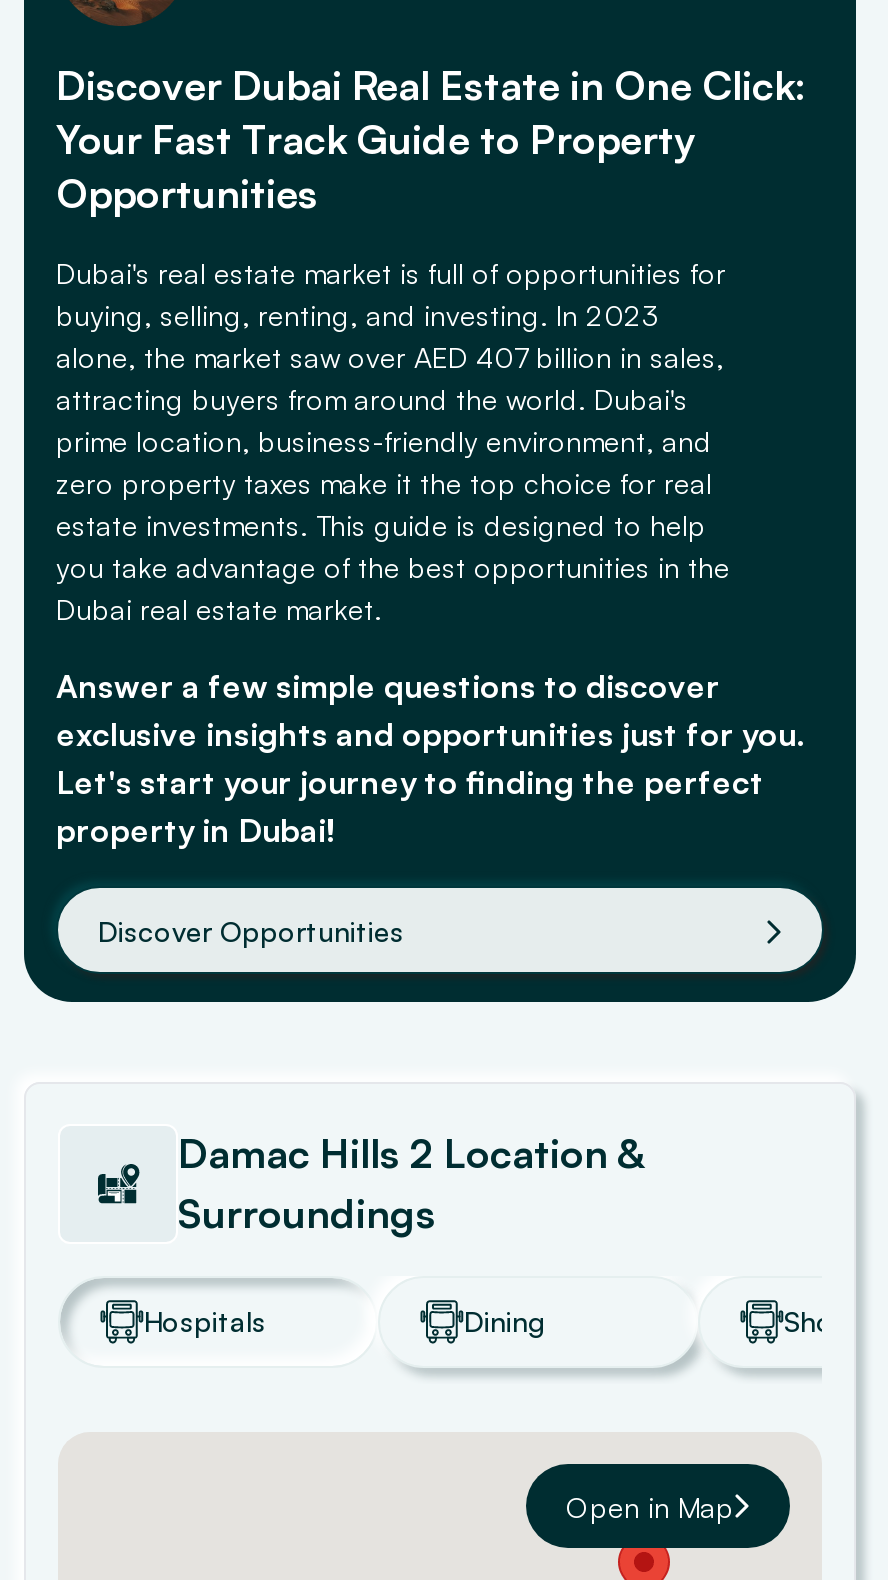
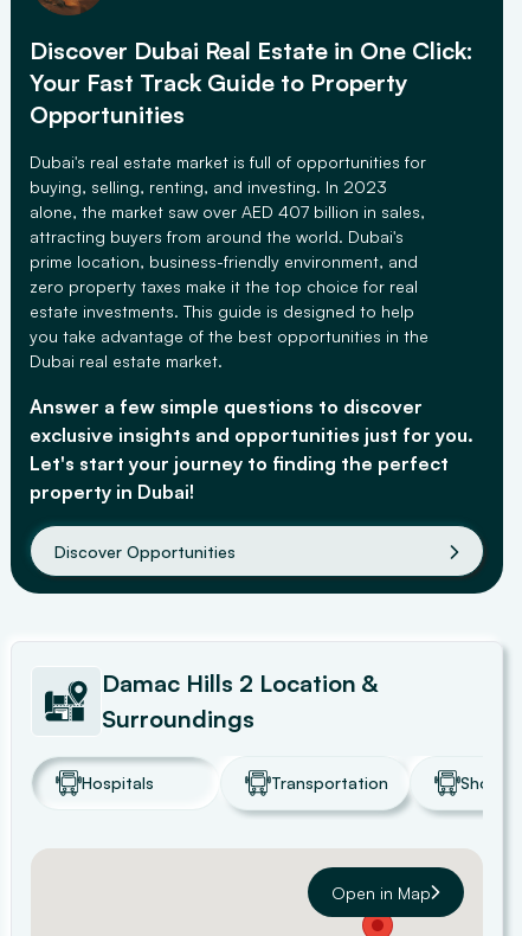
- [image]
+ [image]

- Dining
+ Transportation
